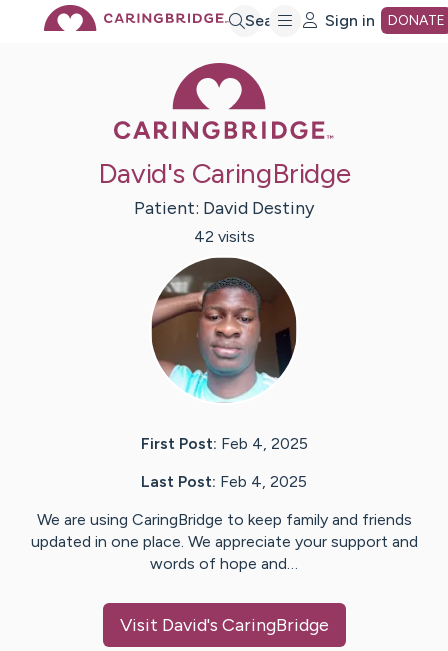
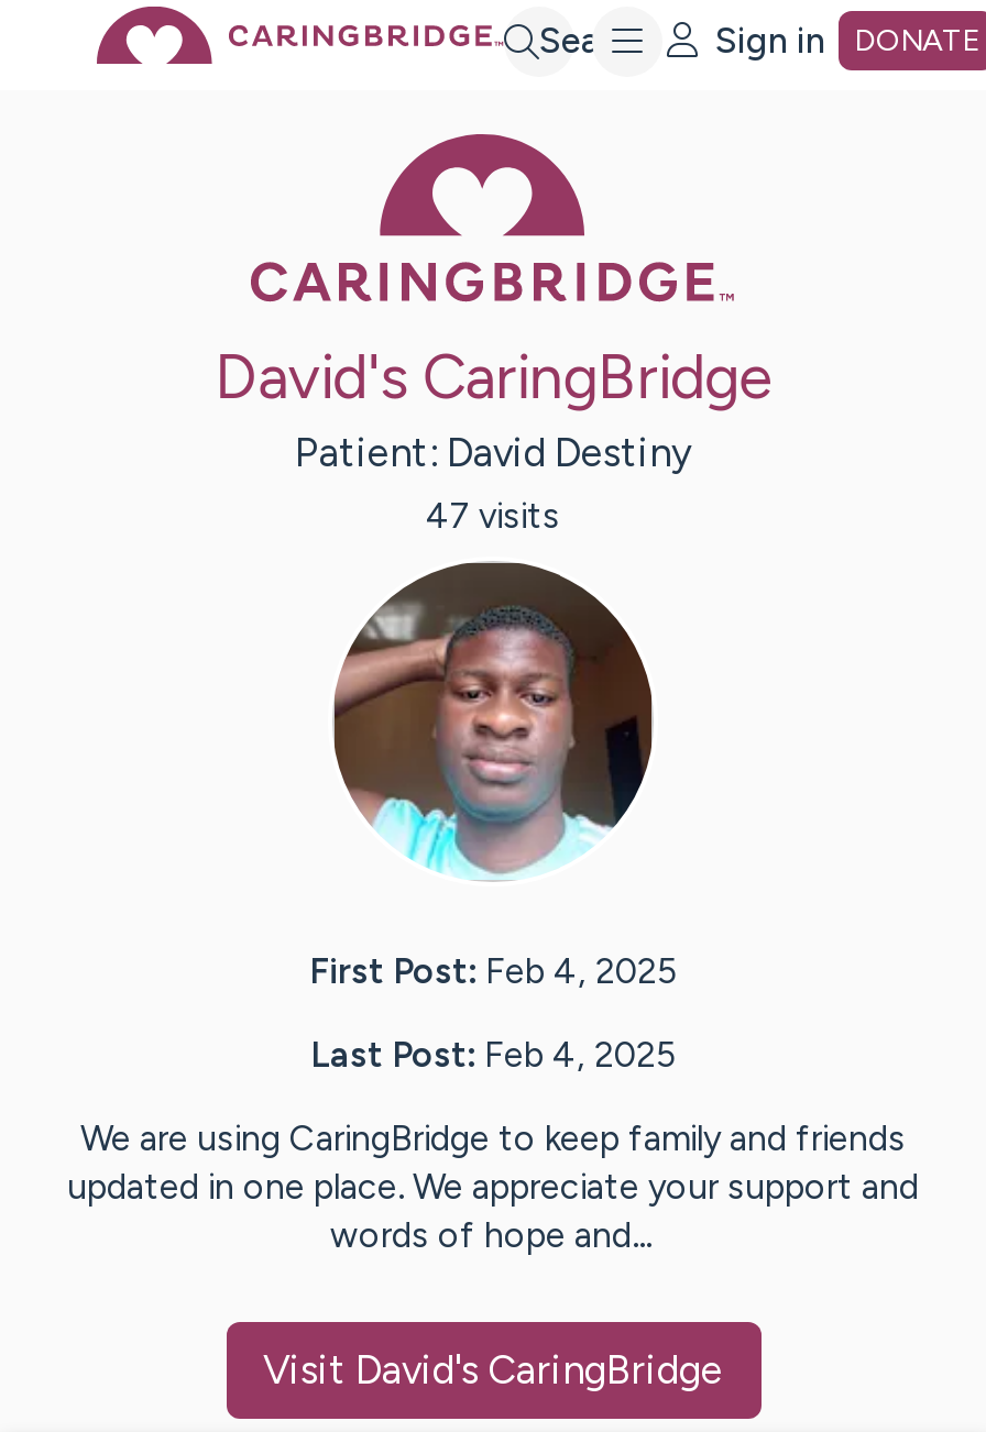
- 42 visits
+ 47 visits
